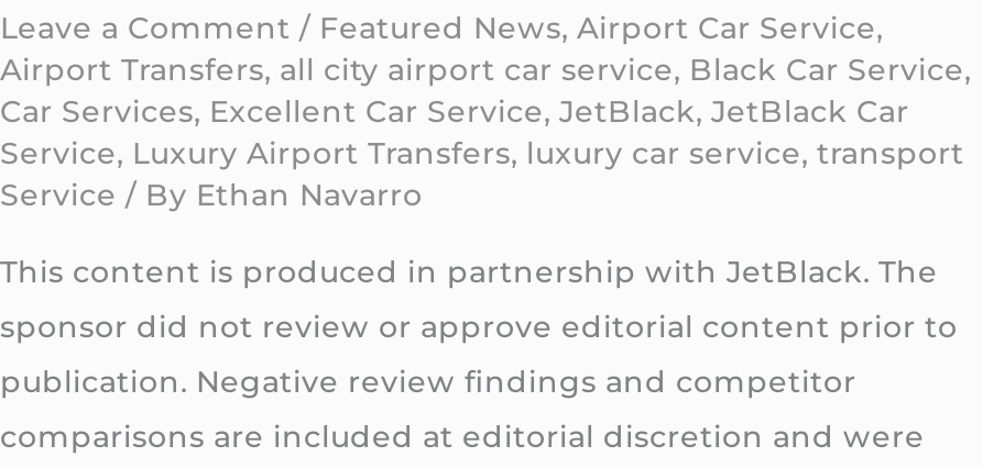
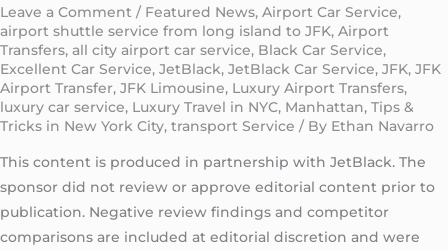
- Airport Transfers, all city airport car service, Black Car Service,
- Car Services, Excellent Car Service, JetBlack, JetBlack Car
- Service, Luxury Airport Transfers, luxury car service, transport
- Service / By Ethan Navarro
+ airport shuttle service from long island to JFK, Airport
+ Transfers, all city airport car service, Black Car Service,
+ Excellent Car Service, JetBlack, JetBlack Car Service, JFK, JFK
+ Airport Transfer, JFK Limousine, Luxury Airport Transfers,
+ luxury car service, Luxury Travel in NYC, Manhattan, Tips &
+ Tricks in New York City, transport Service / By Ethan Navarro
